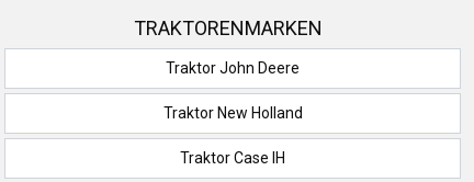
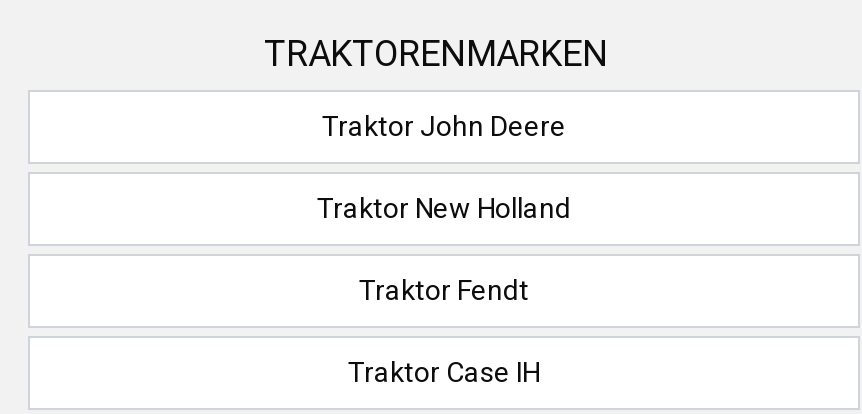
+ Traktor Fendt
